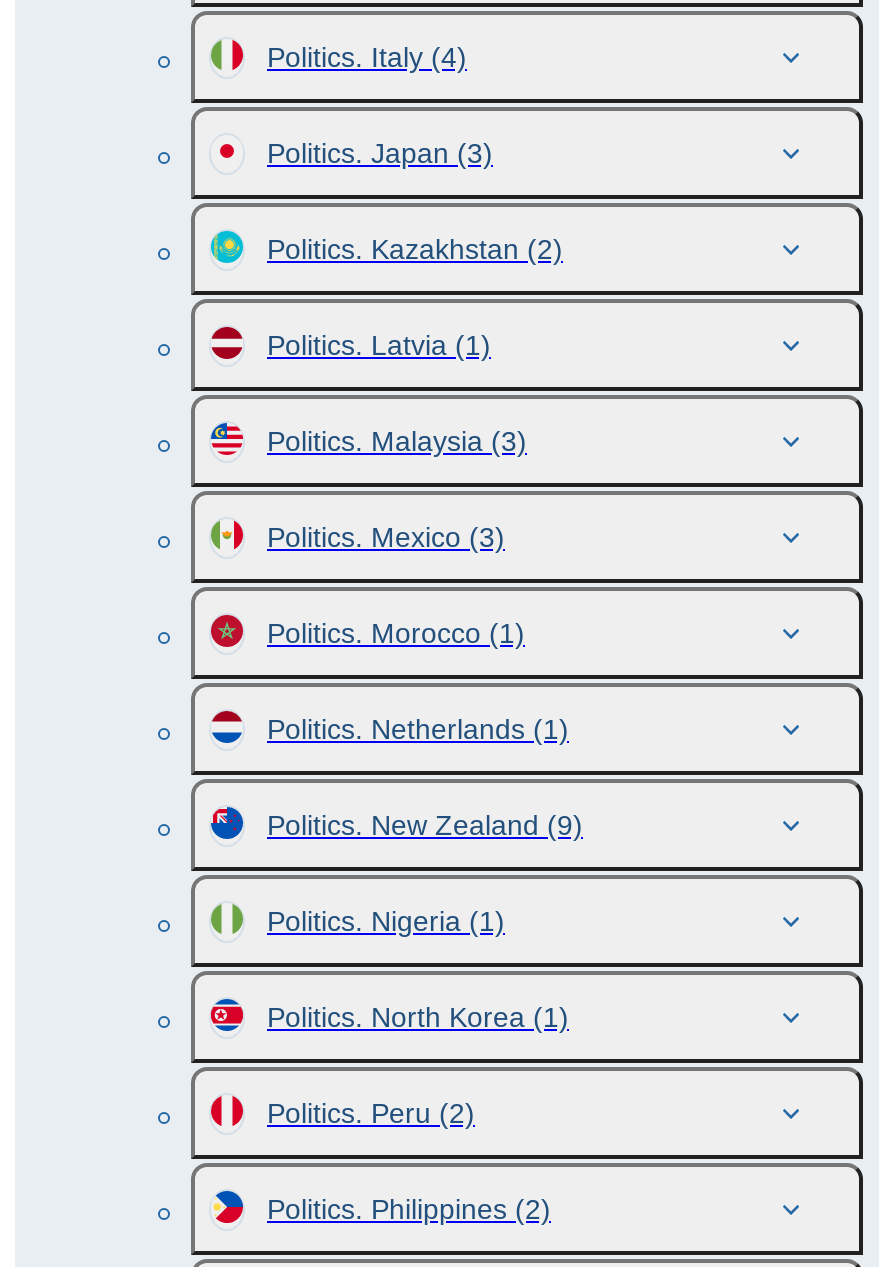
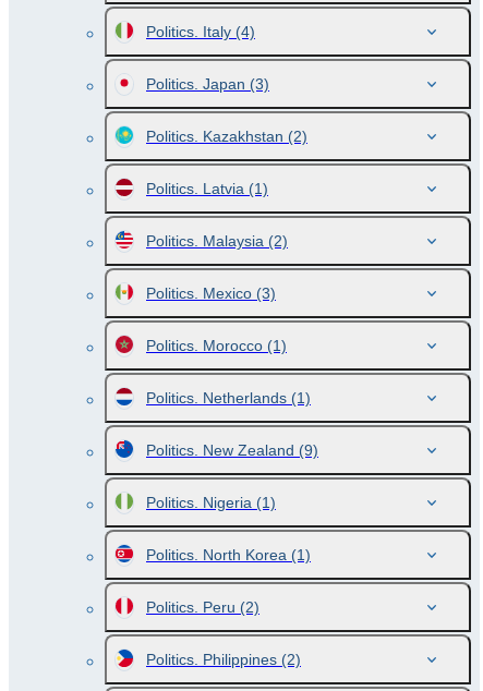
- Politics. Malaysia (3)
+ Politics. Malaysia (2)
